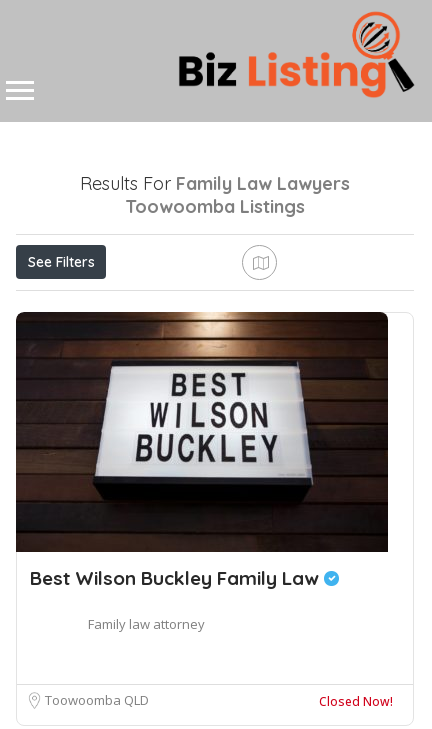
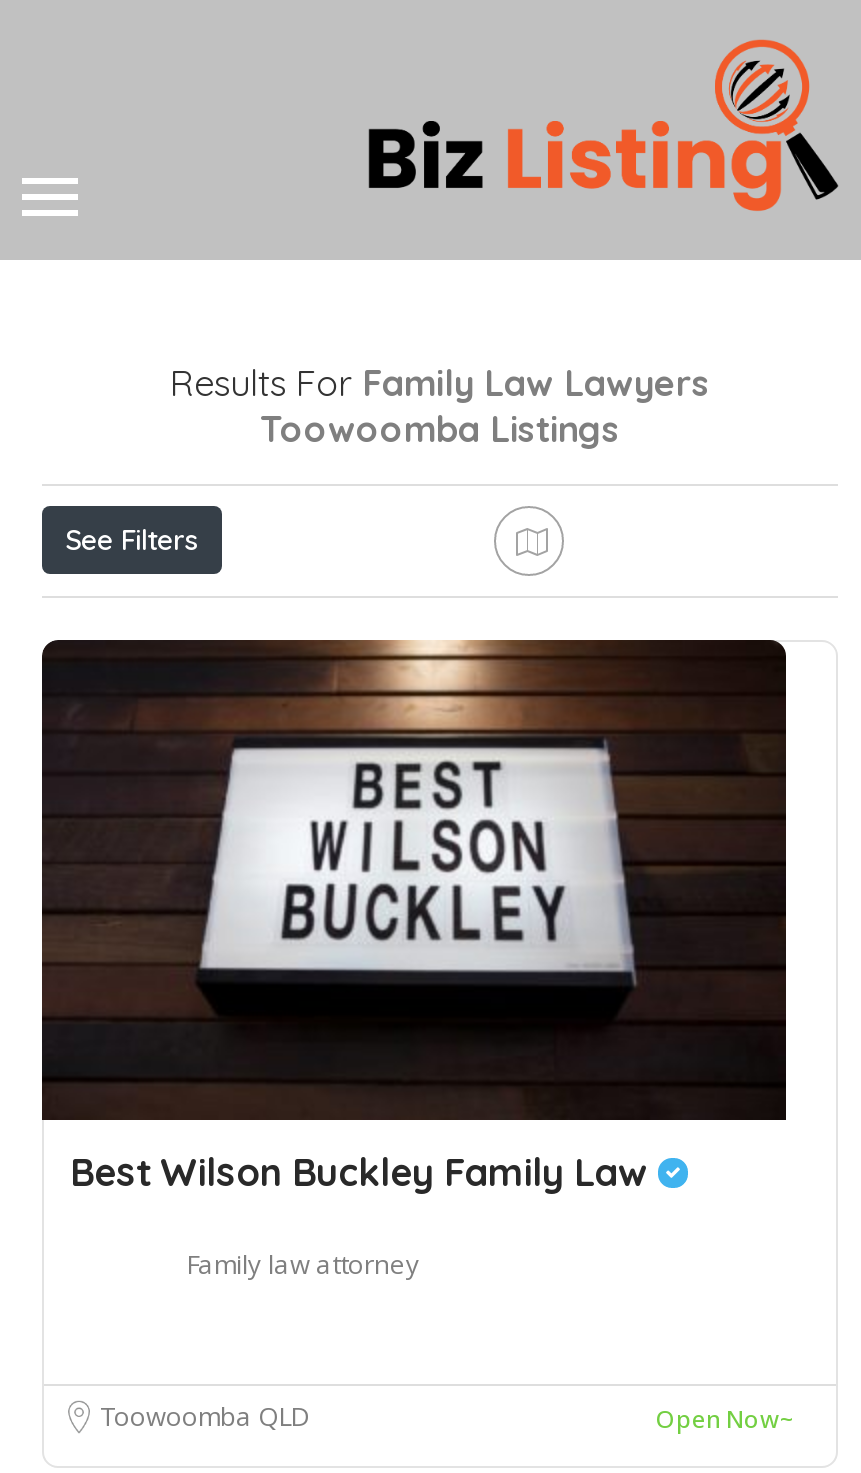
- Closed Now!
+ Open Now~
